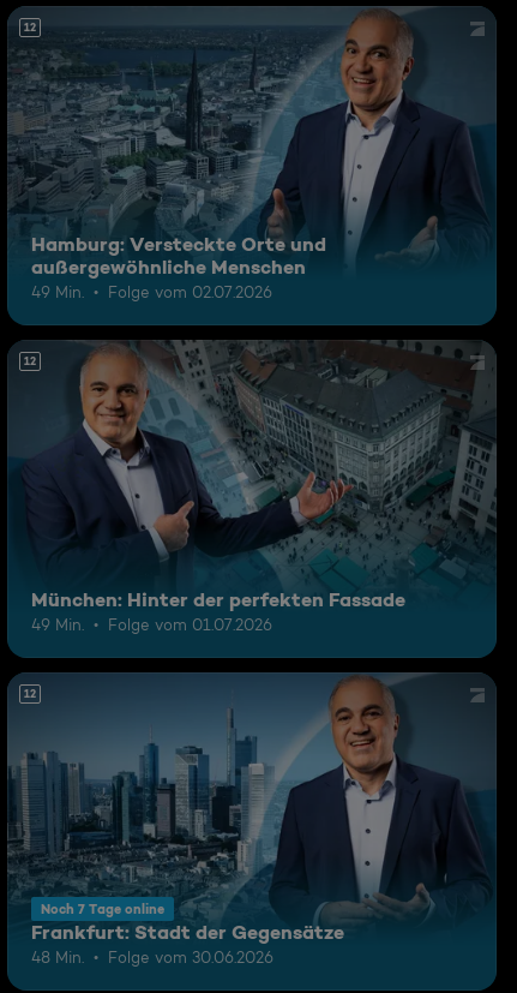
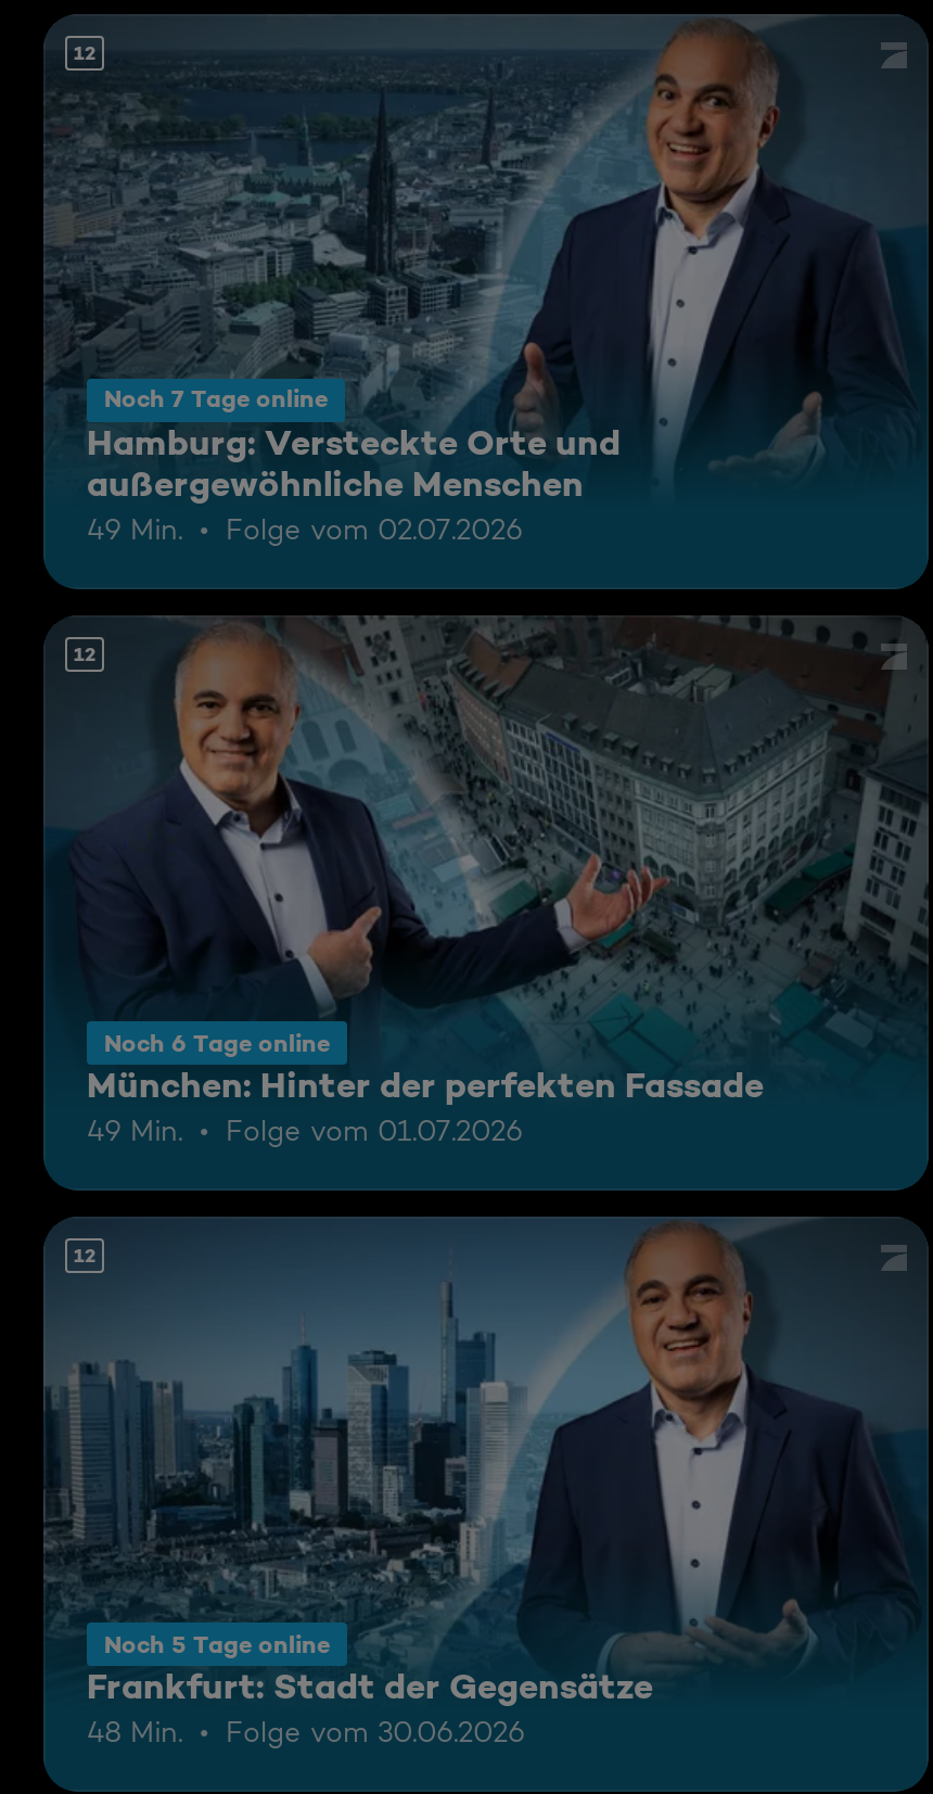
+ Noch 6 Tage online

+ Noch 5 Tage online

moved up: Noch 7 Tage online
